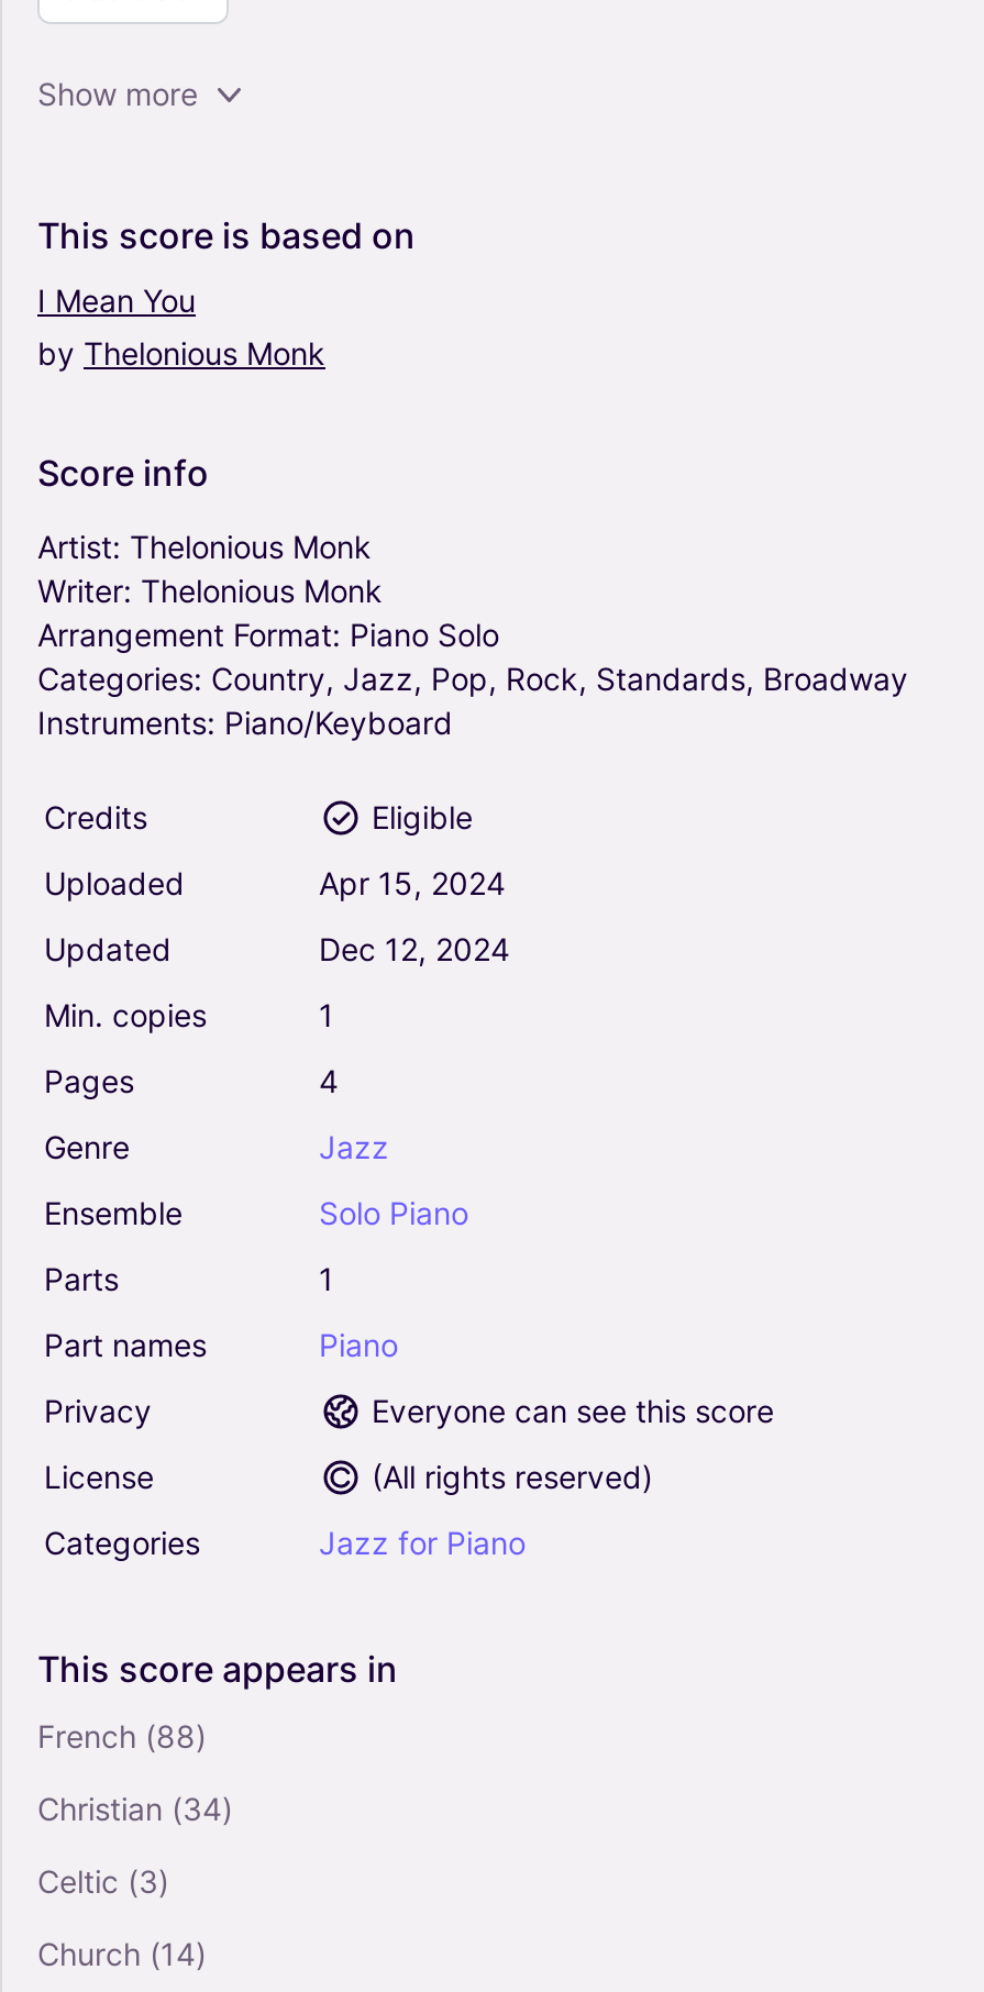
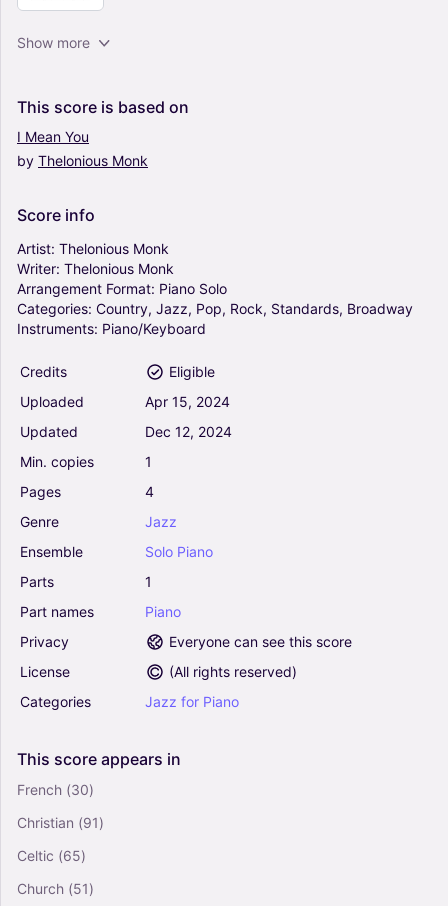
- French (88)
+ French (30)

- Christian (34)
+ Christian (91)

- Celtic (3)
+ Celtic (65)

- Church (14)
+ Church (51)
